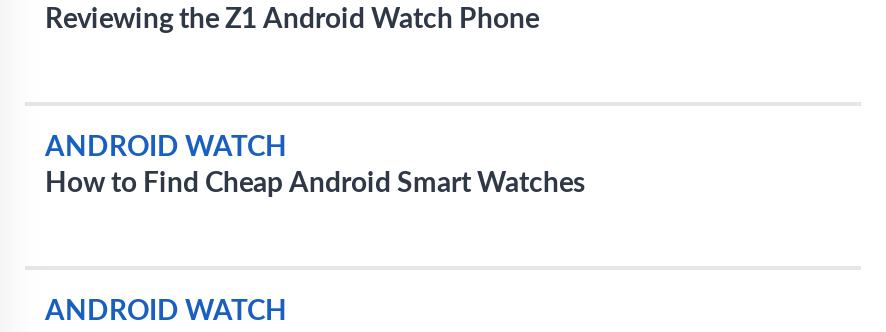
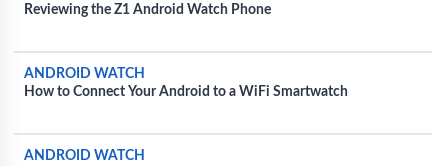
- How to Find Cheap Android Smart Watches
+ How to Connect Your Android to a WiFi Smartwatch
